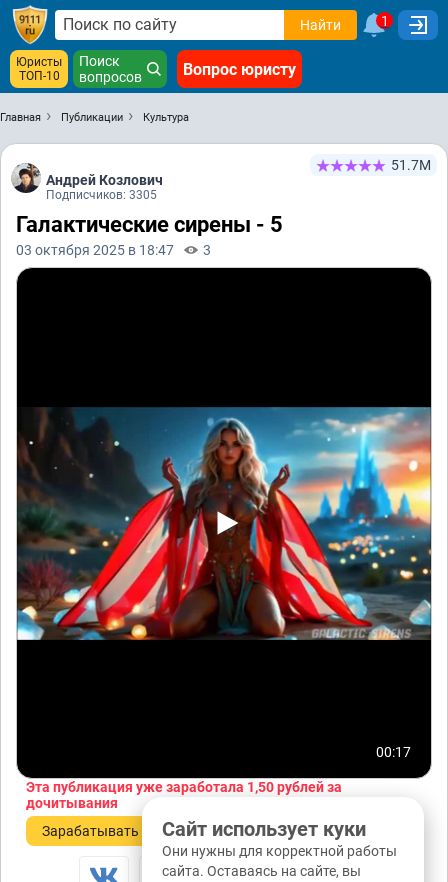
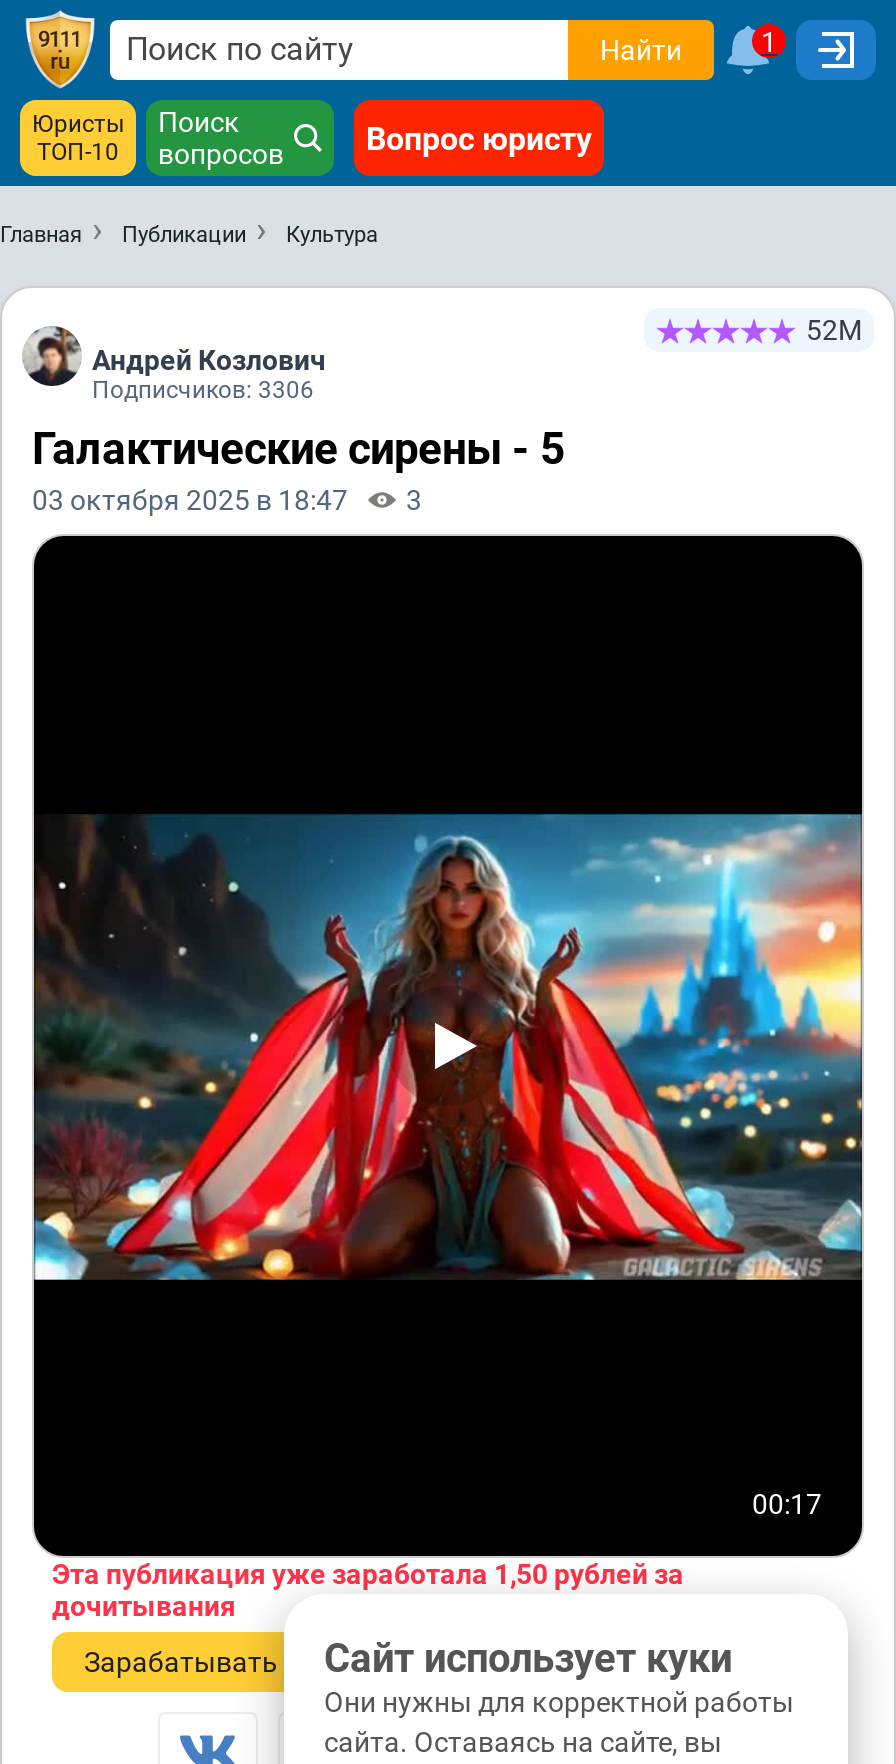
- 51.7М
+ 52М

- Подписчиков: 3305
+ Подписчиков: 3306
